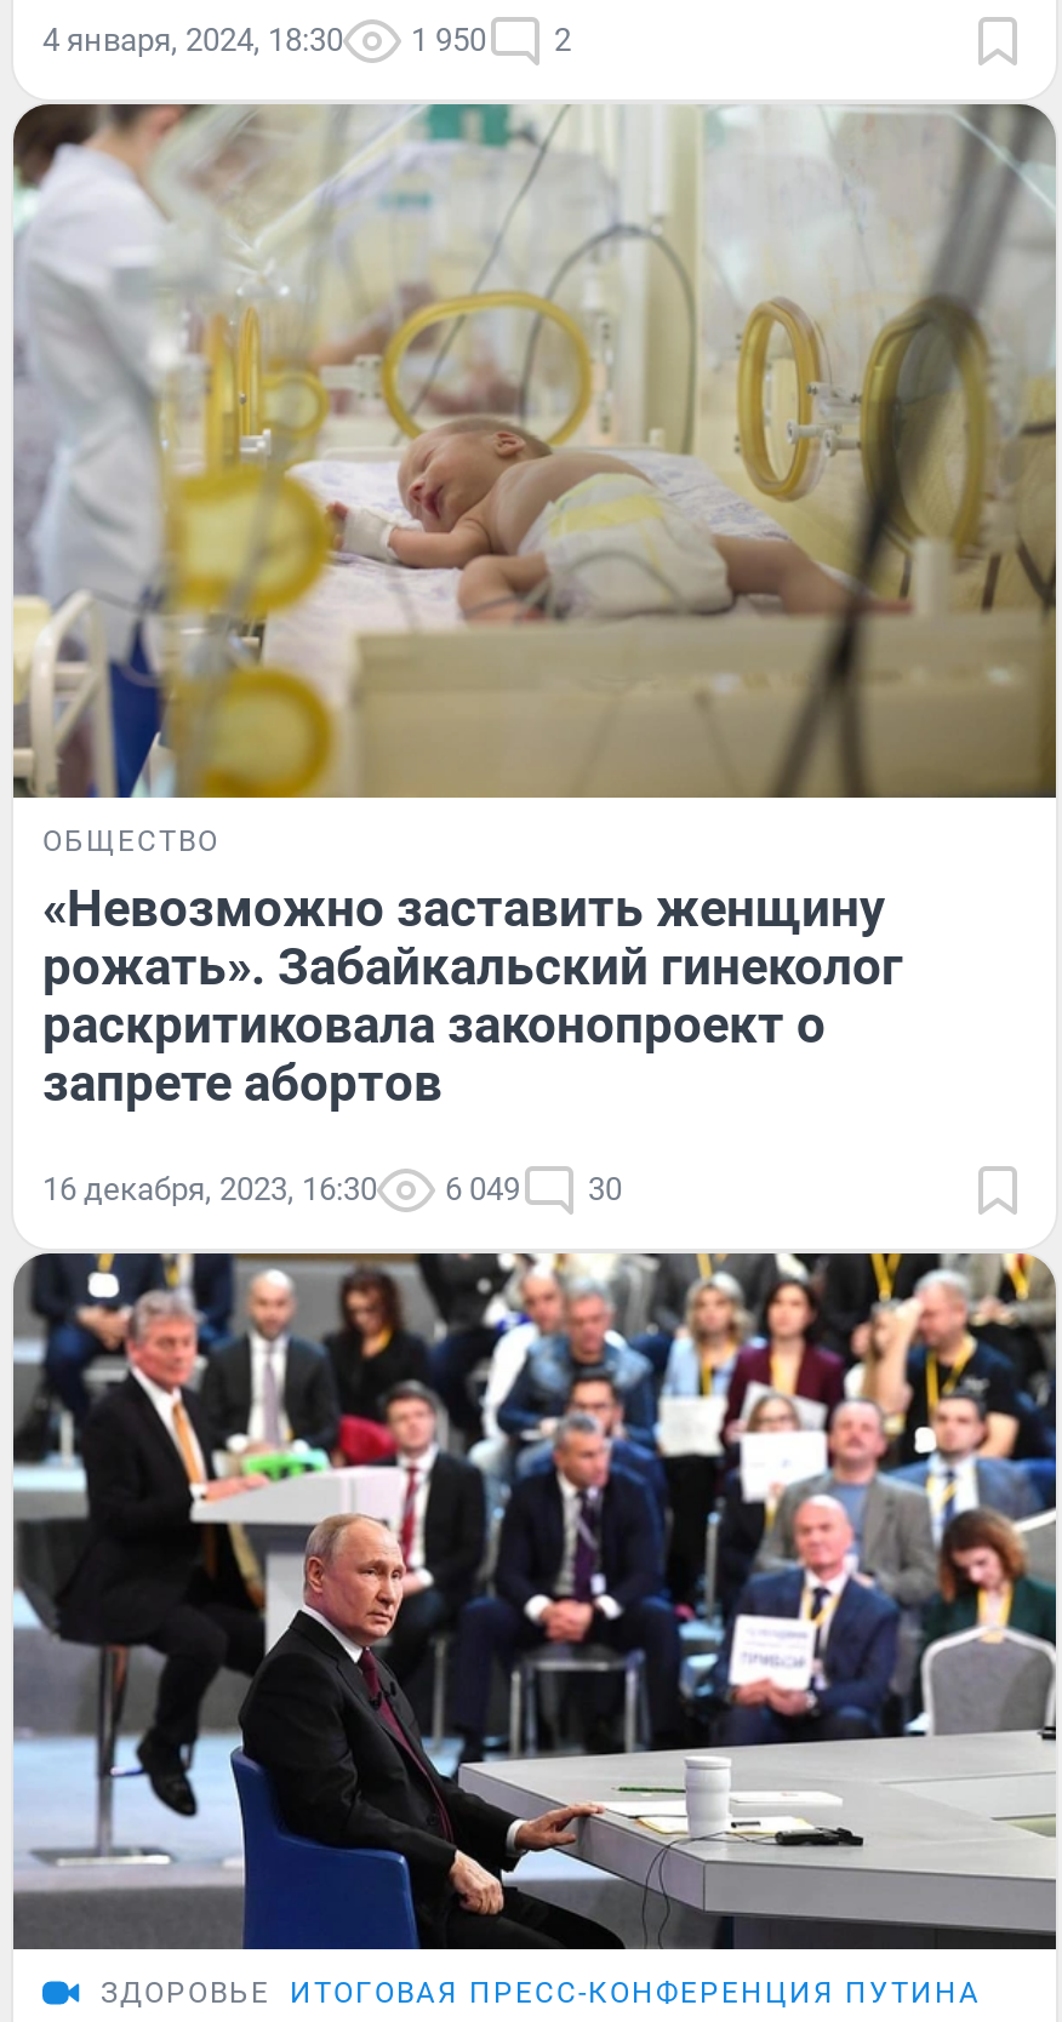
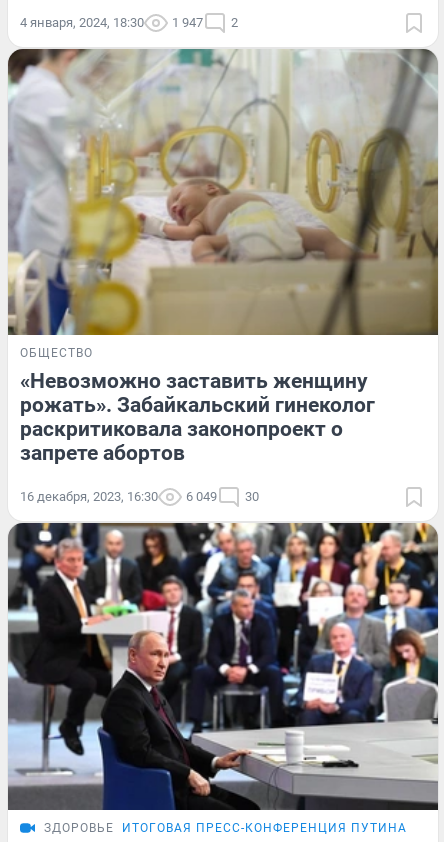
- 4 января, 2024, 18:30 1 950 2
+ 4 января, 2024, 18:30 1 947 2
